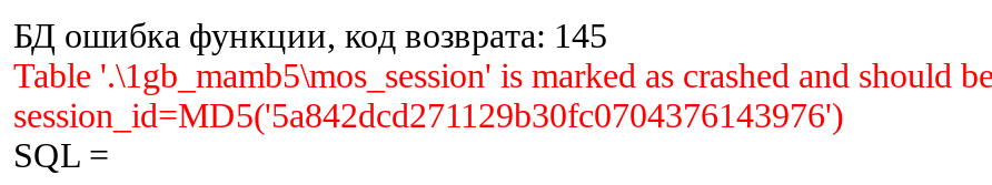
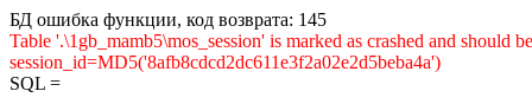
- session_id=MD5('5a842dcd271129b30fc0704376143976')
+ session_id=MD5('8afb8cdcd2dc611e3f2a02e2d5beba4a')
